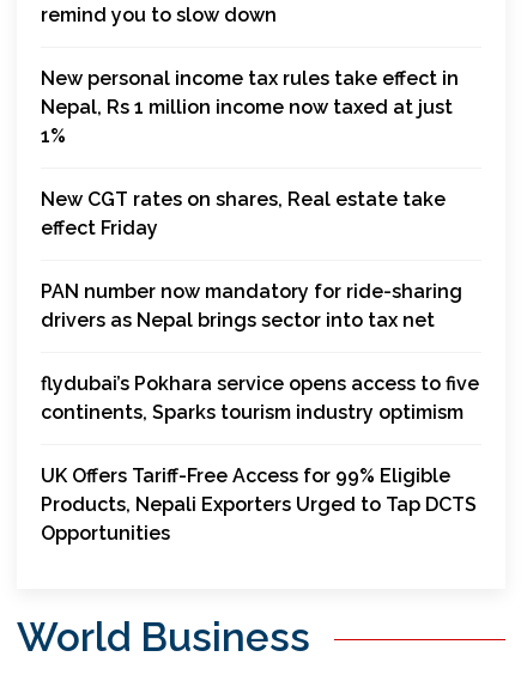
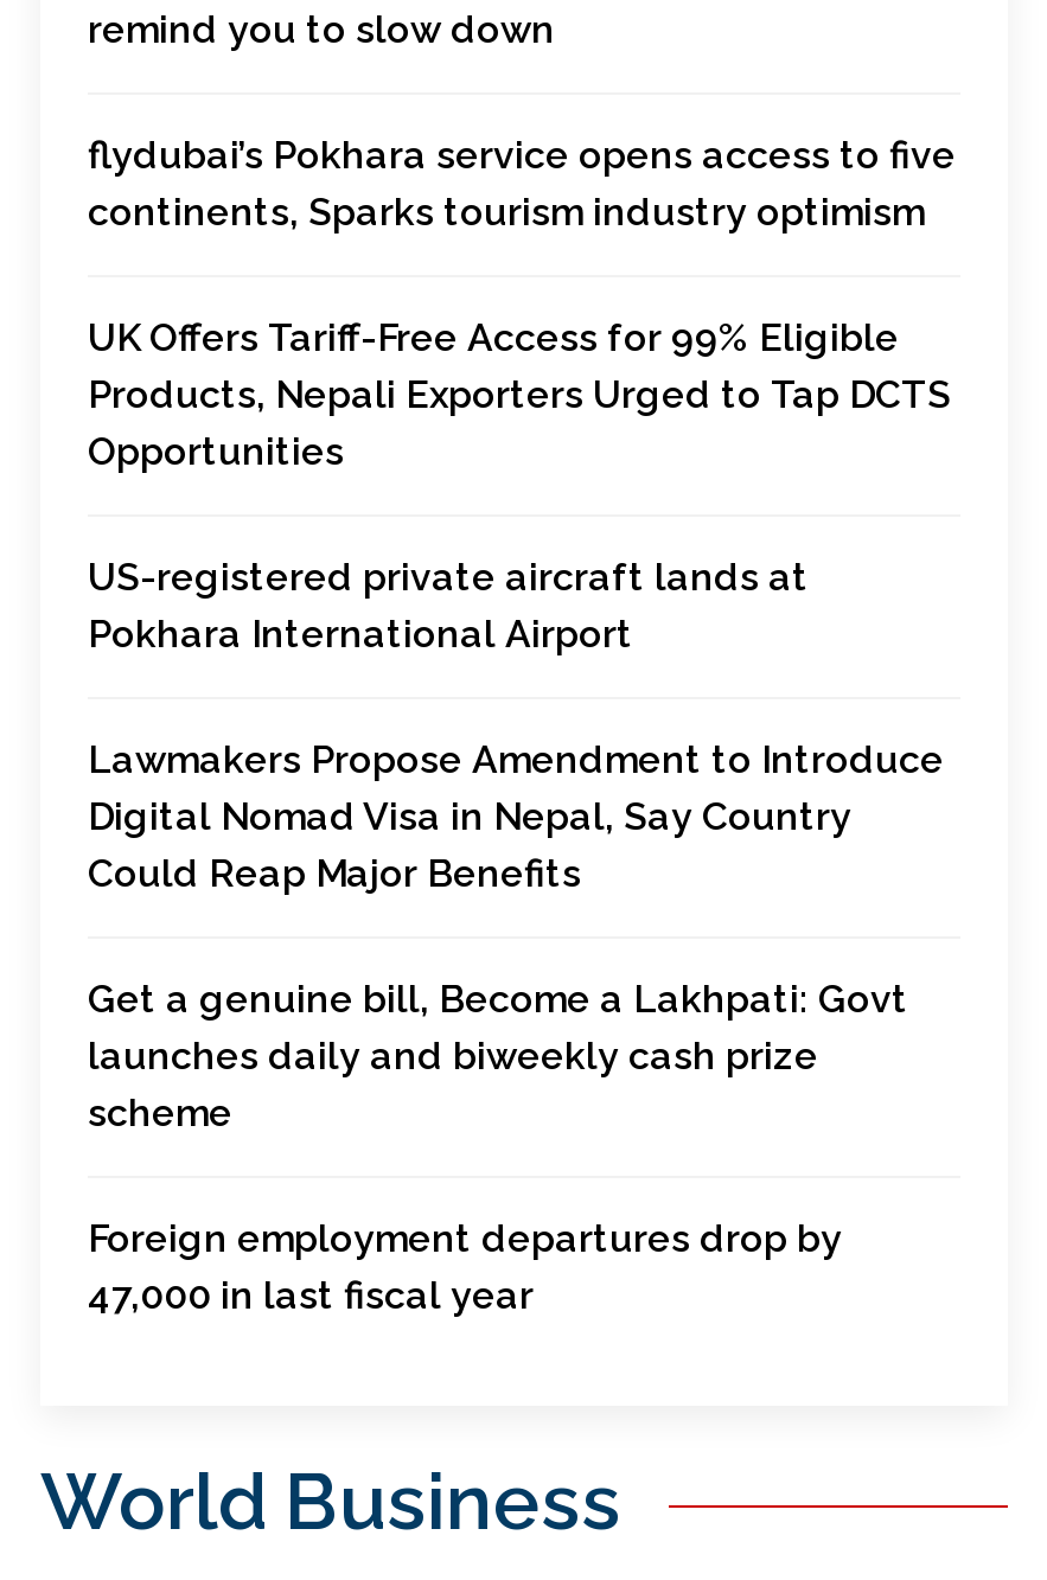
- New personal income tax rules take effect in
- Nepal, Rs 1 million income now taxed at just
- 1%
- New CGT rates on shares, Real estate take
- effect Friday
- PAN number now mandatory for ride-sharing
- drivers as Nepal brings sector into tax net

moved up: flydubai’s Pokhara service opens access to five | continents, Sparks tourism industry optimism | UK Offers Tariff-Free Access for 99% Eligible | Products, Nepali Exporters Urged to Tap DCTS | Opportunities

+ US-registered private aircraft lands at
+ Pokhara International Airport
+ Lawmakers Propose Amendment to Introduce
+ Digital Nomad Visa in Nepal, Say Country
+ Could Reap Major Benefits
+ Get a genuine bill, Become a Lakhpati: Govt
+ launches daily and biweekly cash prize
+ scheme
+ Foreign employment departures drop by
+ 47,000 in last fiscal year
